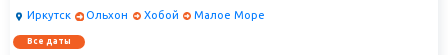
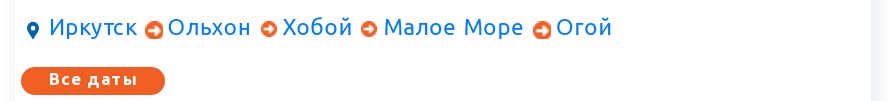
+ Огой
